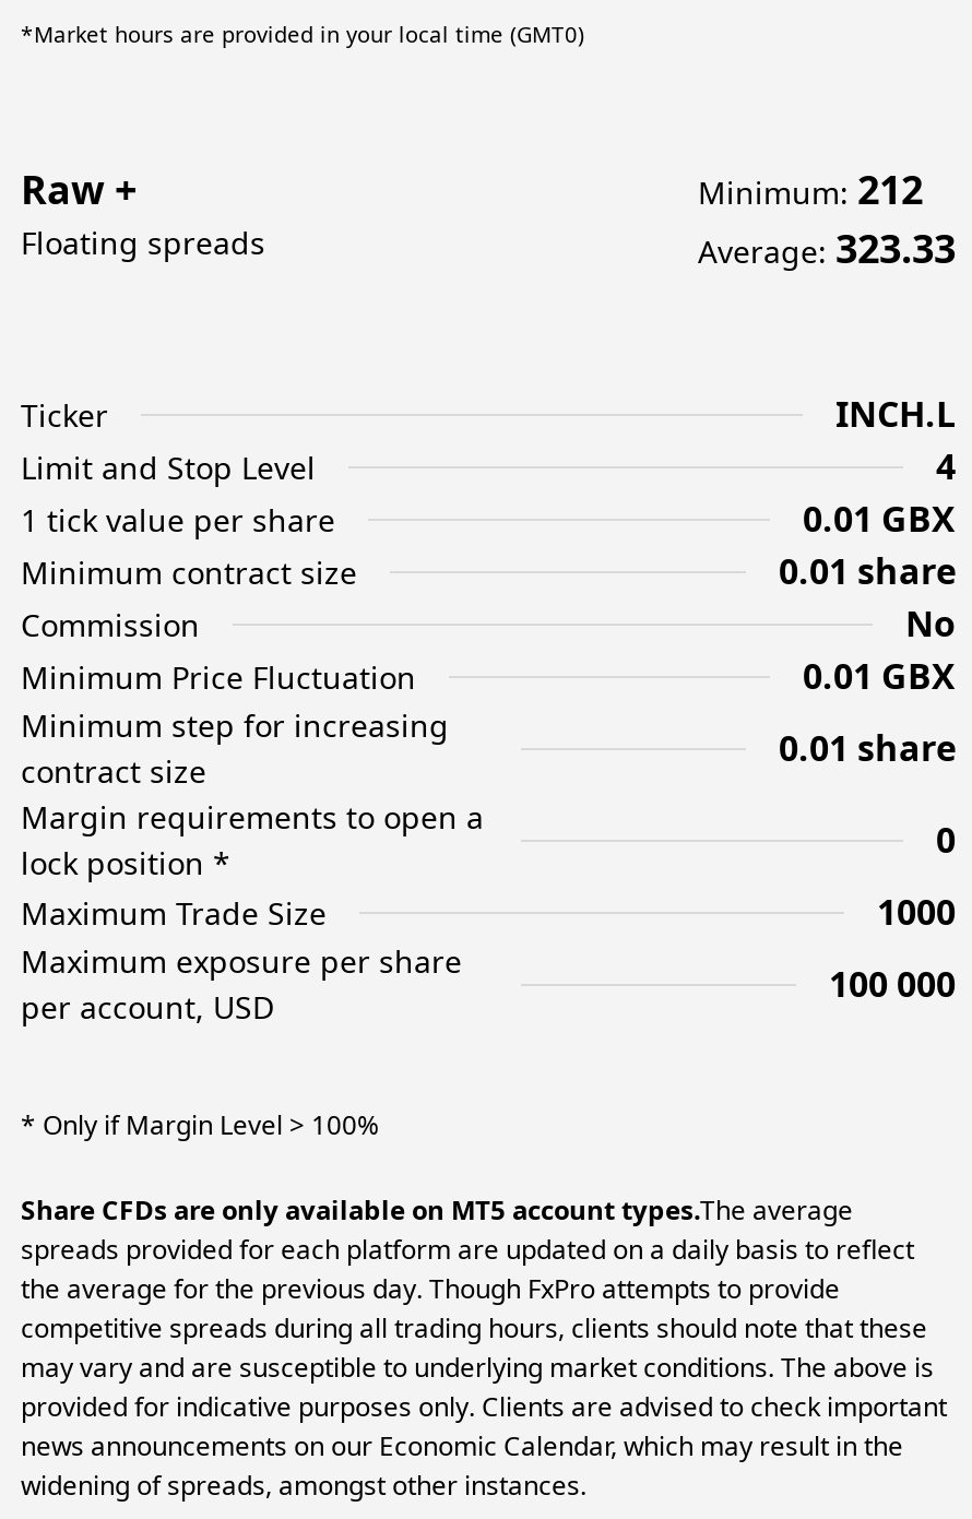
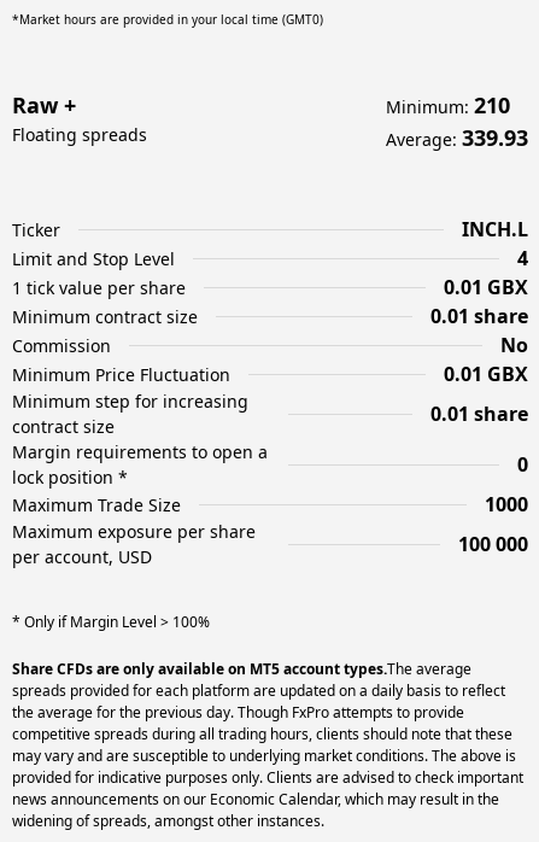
- Minimum: 212
+ Minimum: 210

- Average: 323.33
+ Average: 339.93
